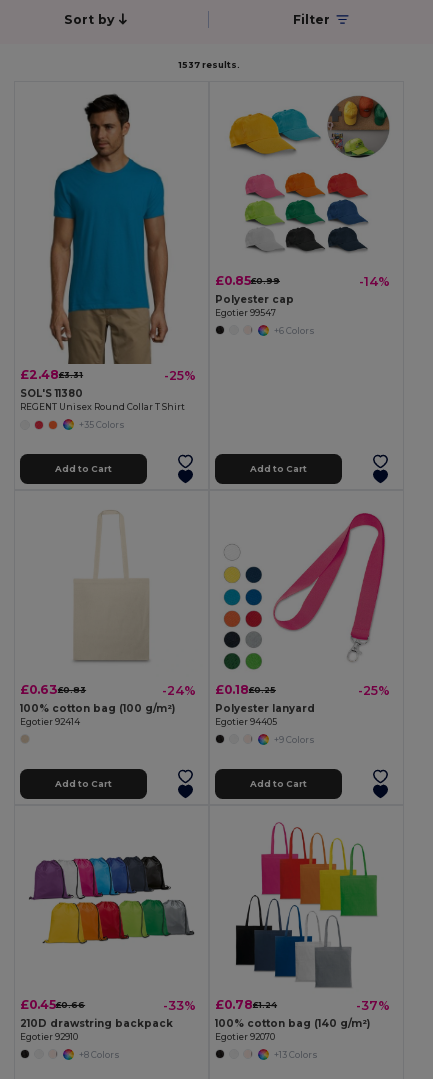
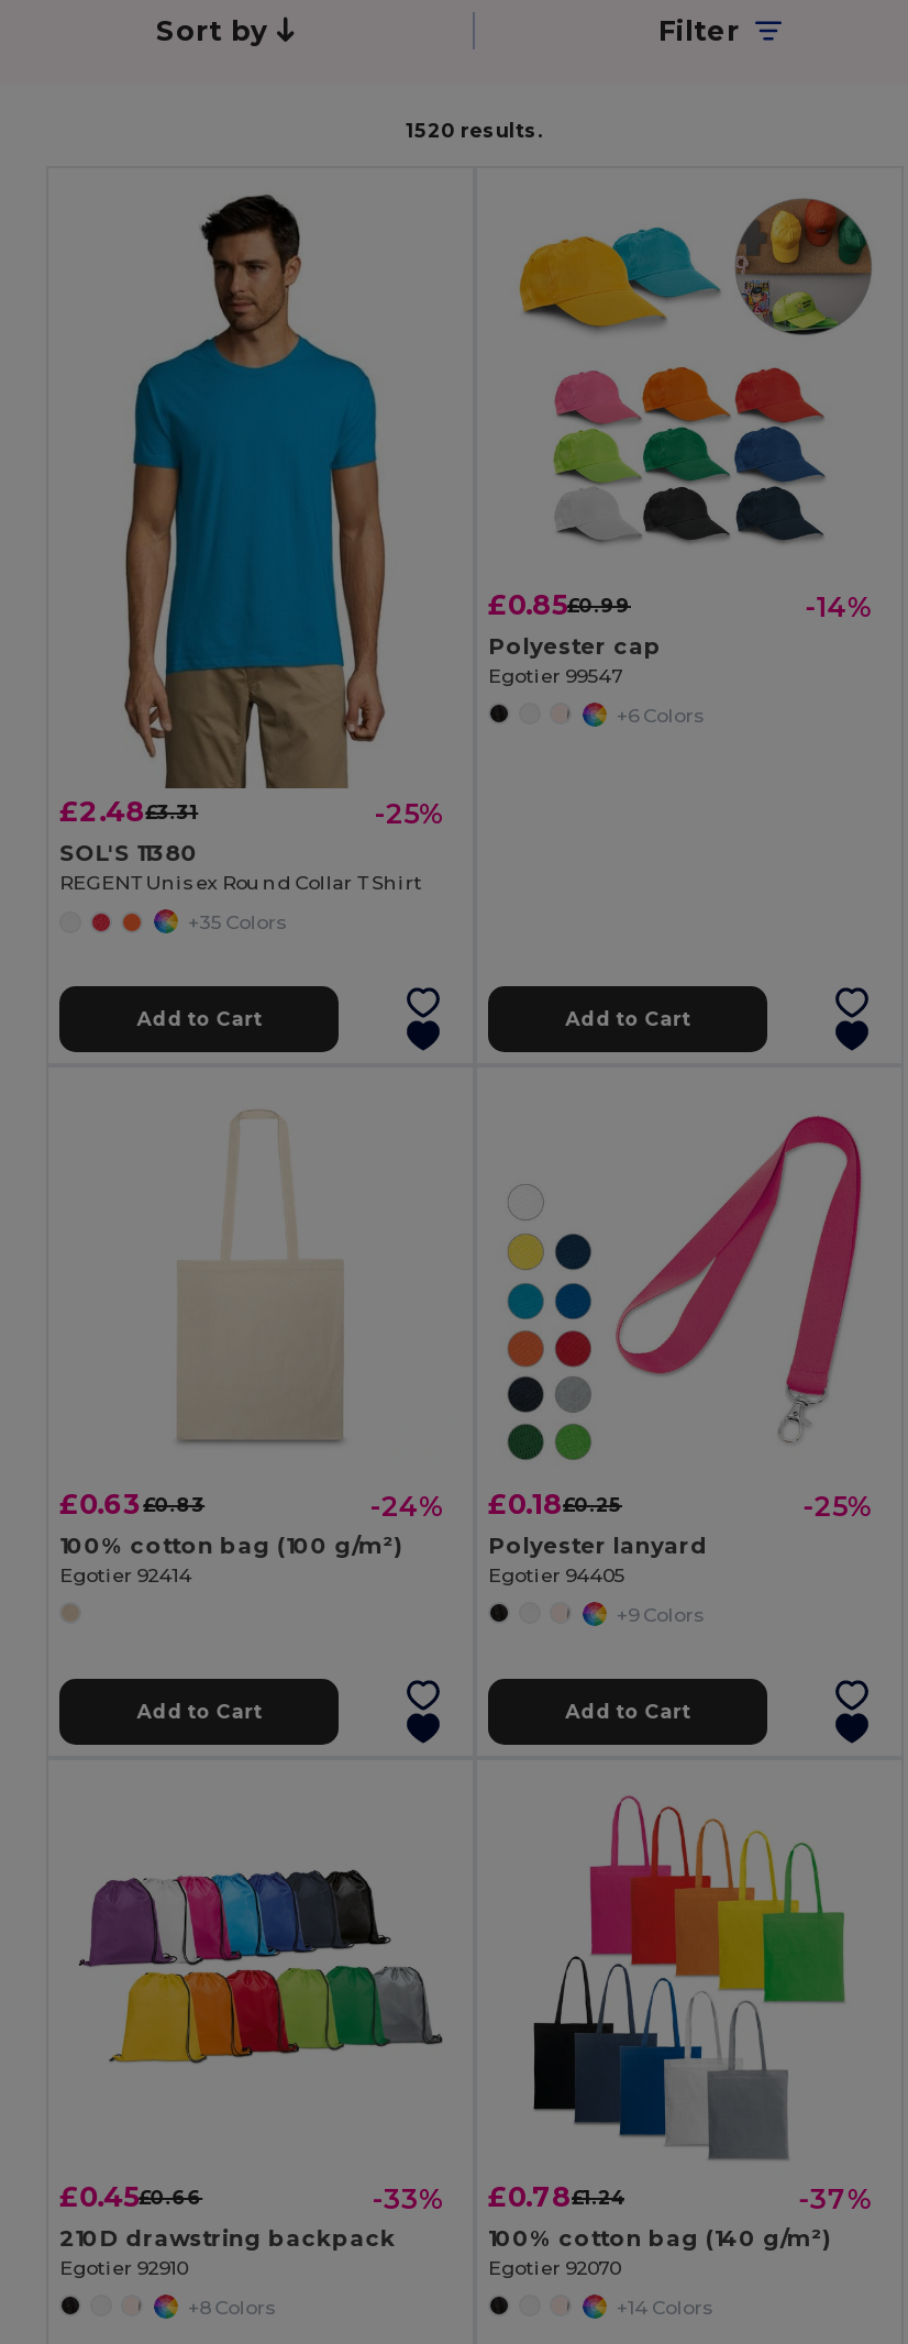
- 1537 results.
+ 1520 results.

- +13 Colors
+ +14 Colors
